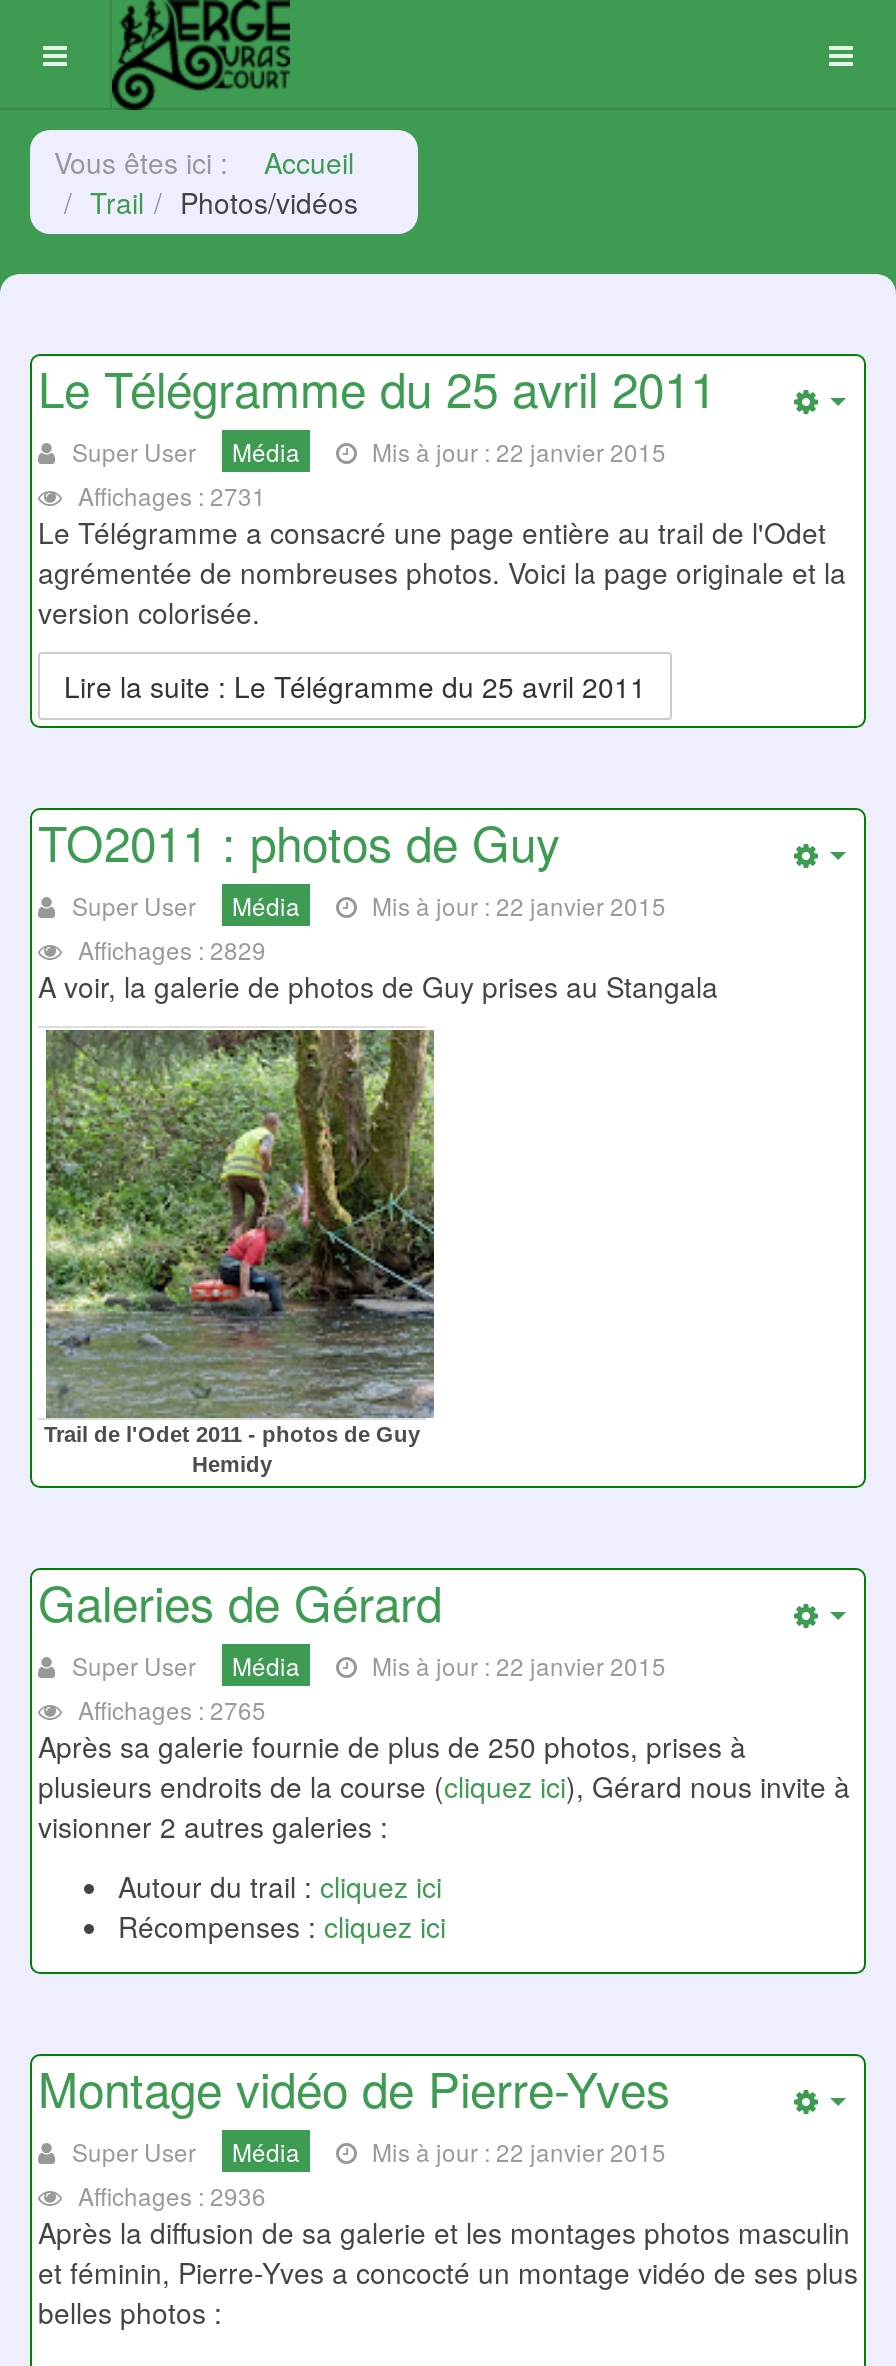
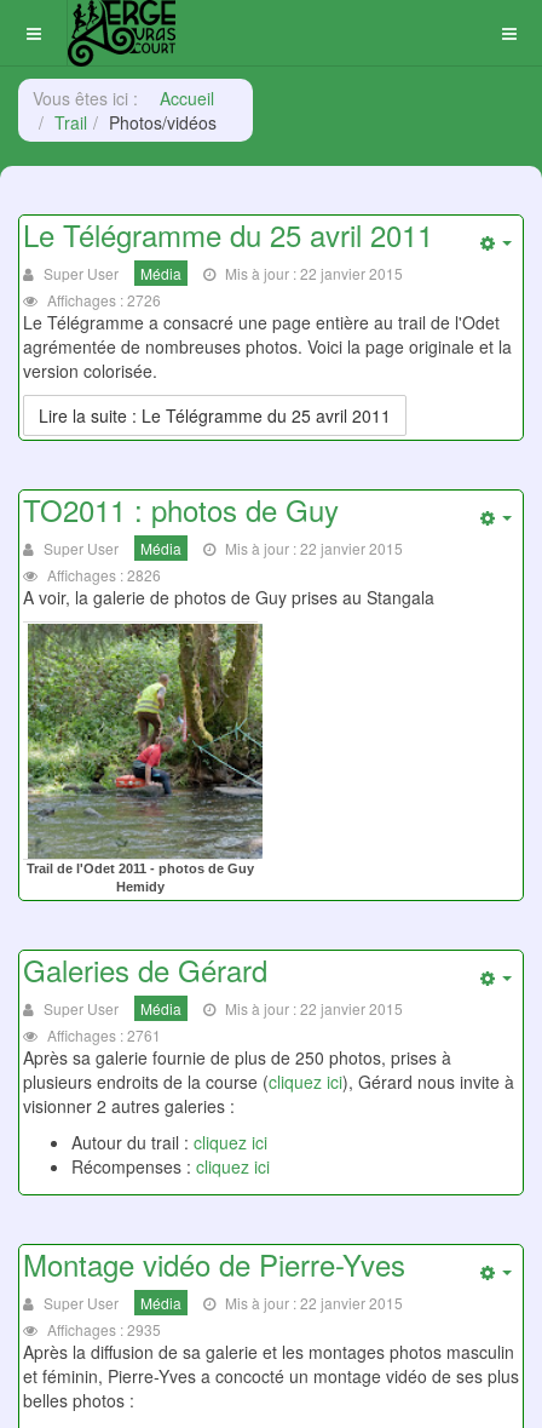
- Affichages : 2731
+ Affichages : 2726

- Affichages : 2829
+ Affichages : 2826

- Affichages : 2765
+ Affichages : 2761

- Affichages : 2936
+ Affichages : 2935
